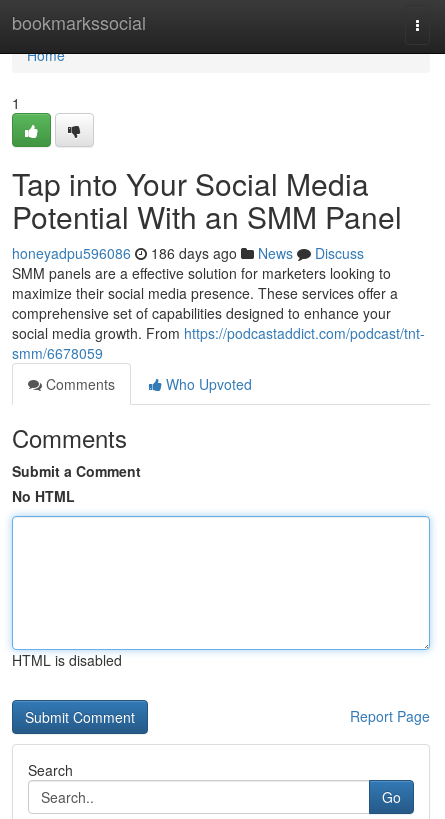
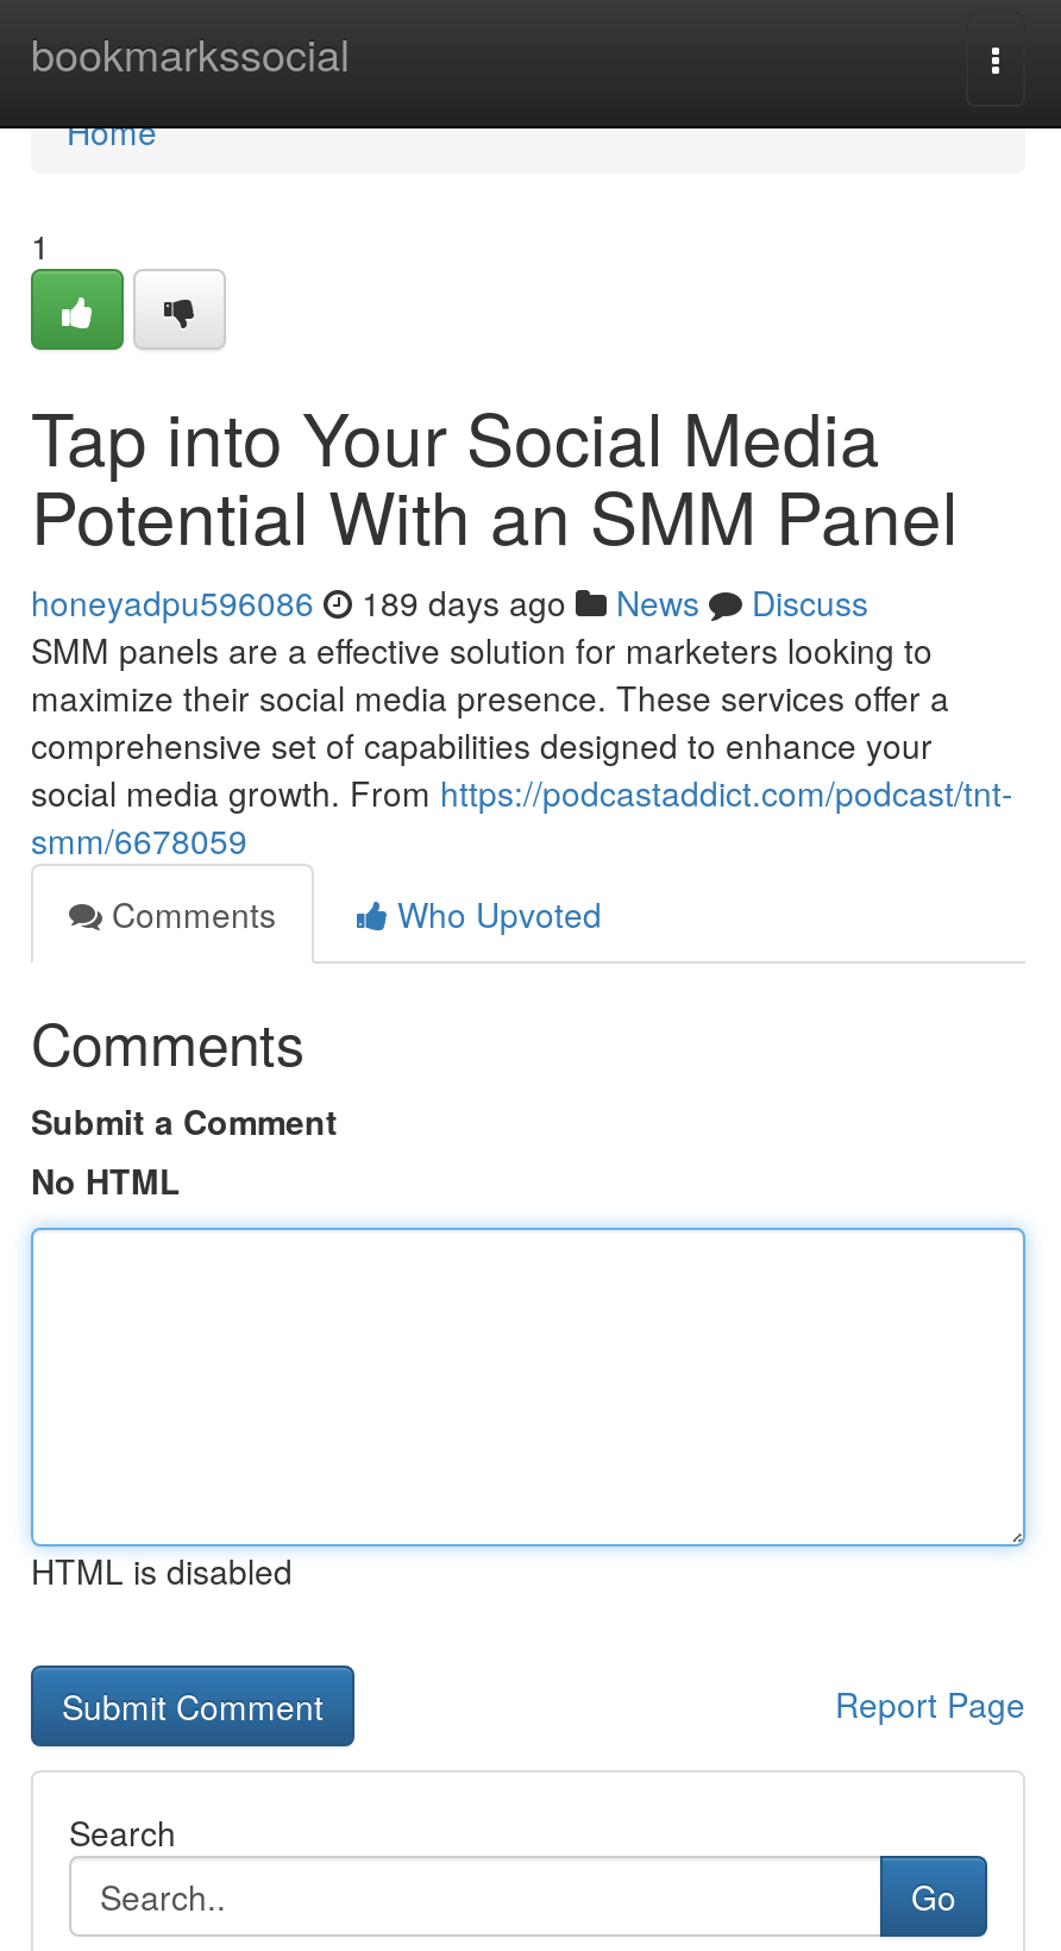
- honeyadpu596086 186 days ago News Discuss
+ honeyadpu596086 189 days ago News Discuss
